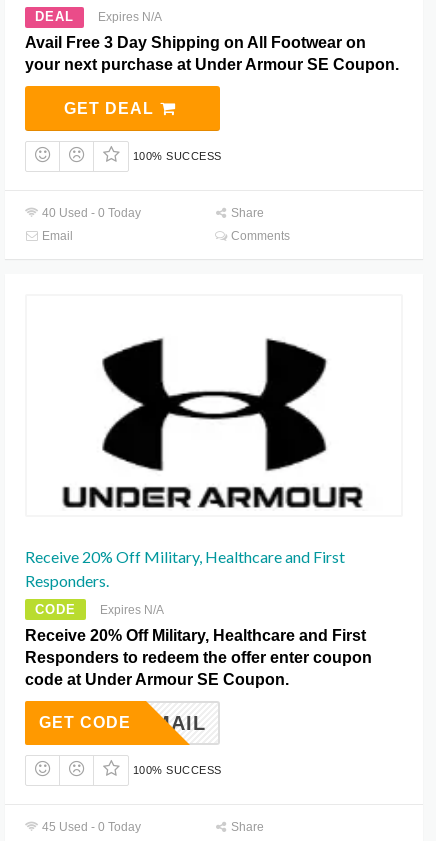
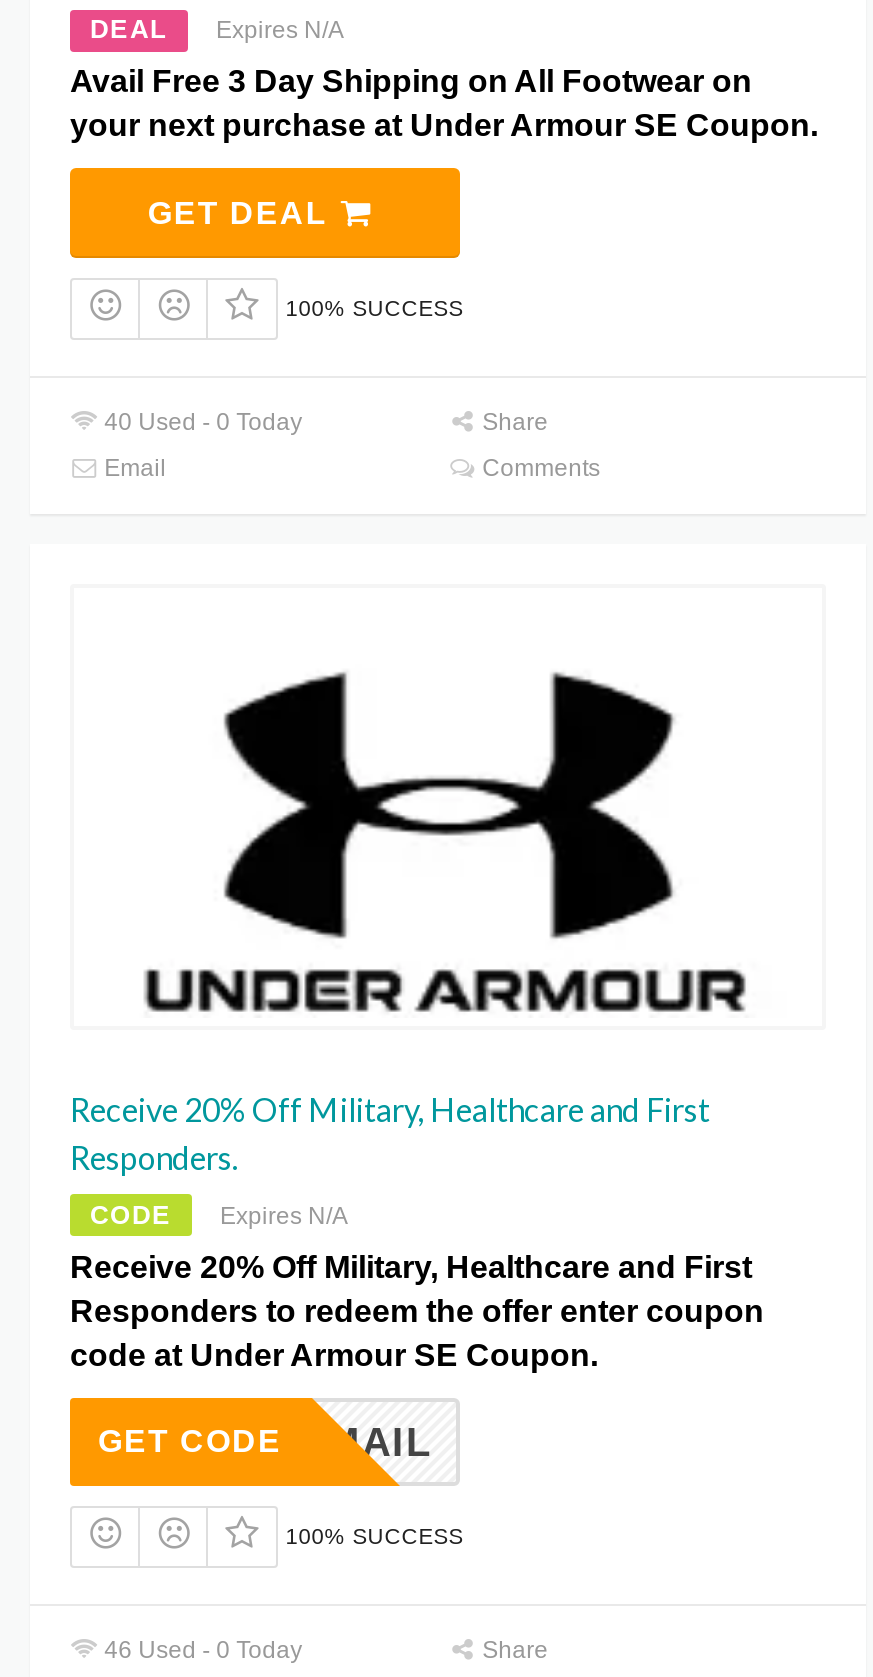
- 45 Used - 0 Today
+ 46 Used - 0 Today
